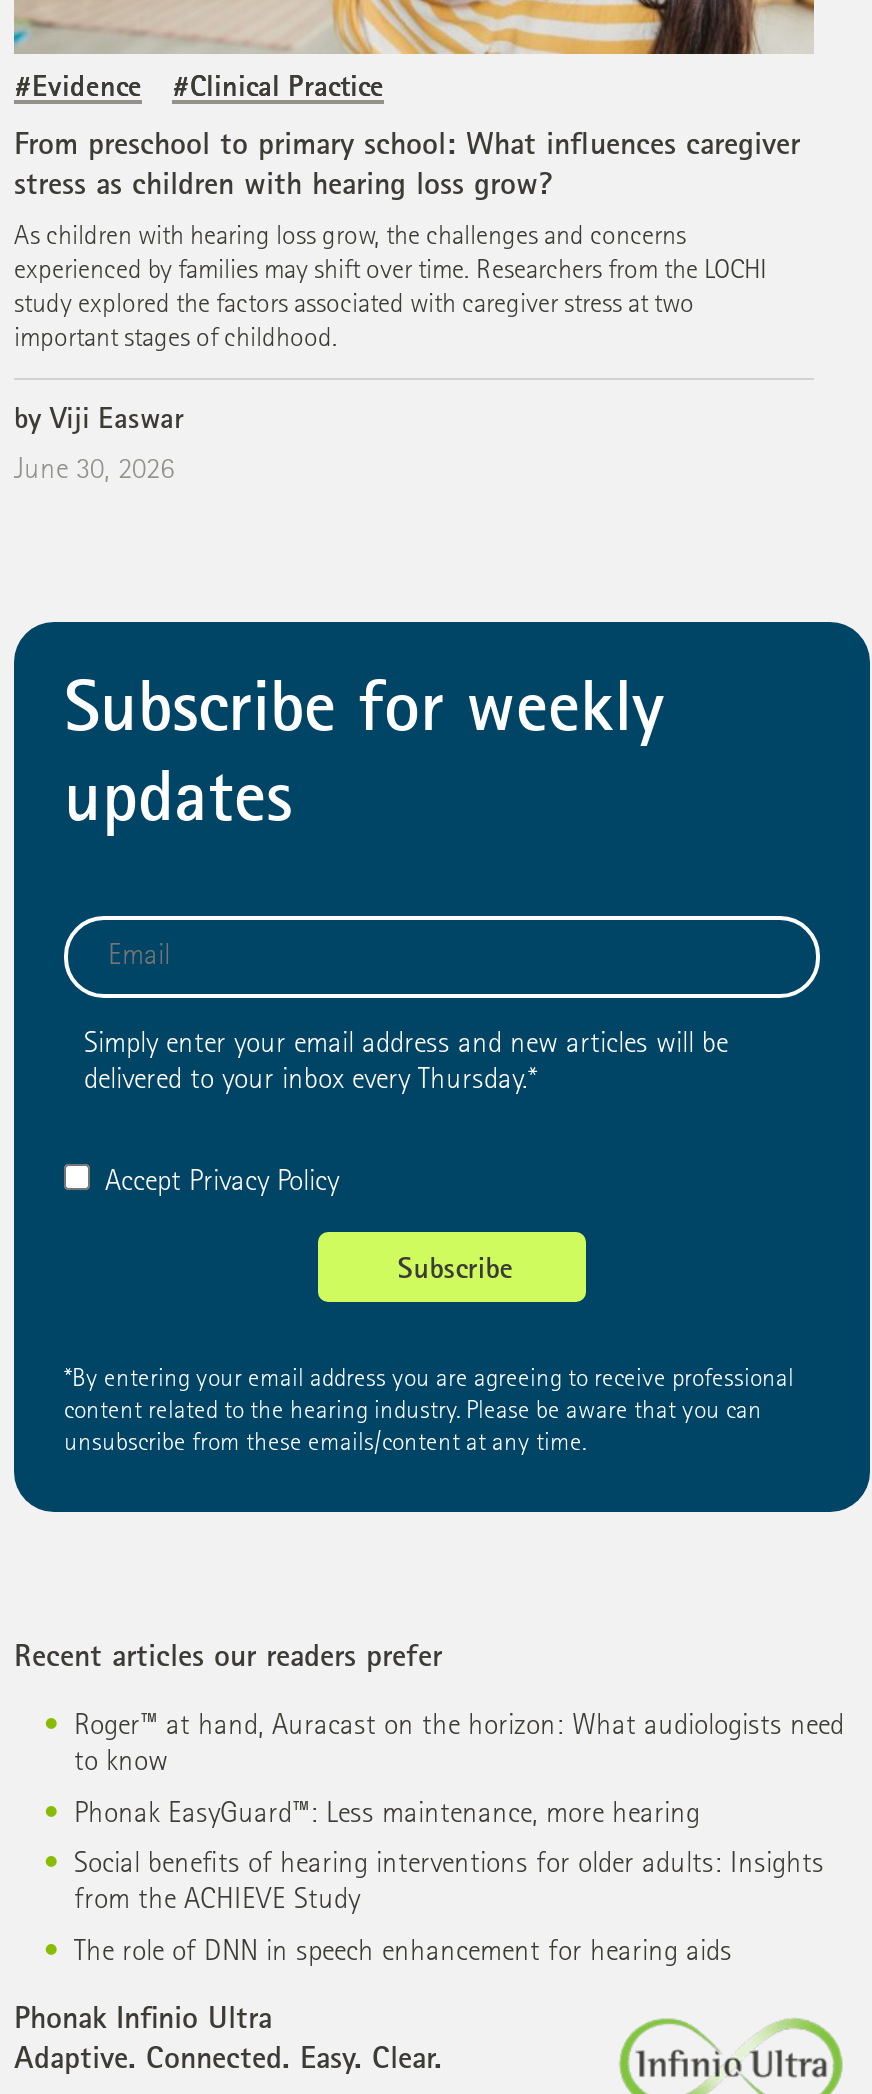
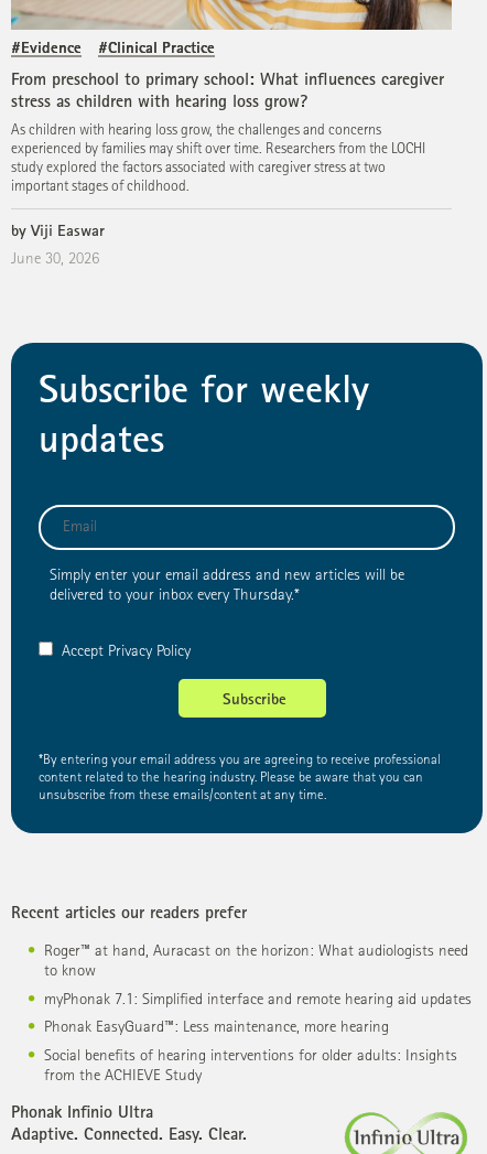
+ myPhonak 7.1: Simplified interface and remote hearing aid updates

moved down: Phonak EasyGuard™: Less maintenance, more hearing | Social benefits of hearing interventions for older adults: Insights | from the ACHIEVE Study

- The role of DNN in speech enhancement for hearing aids
